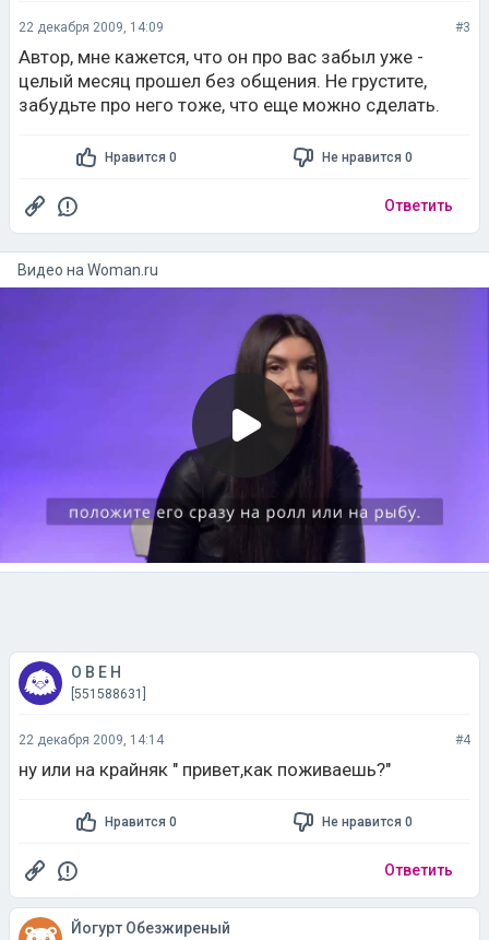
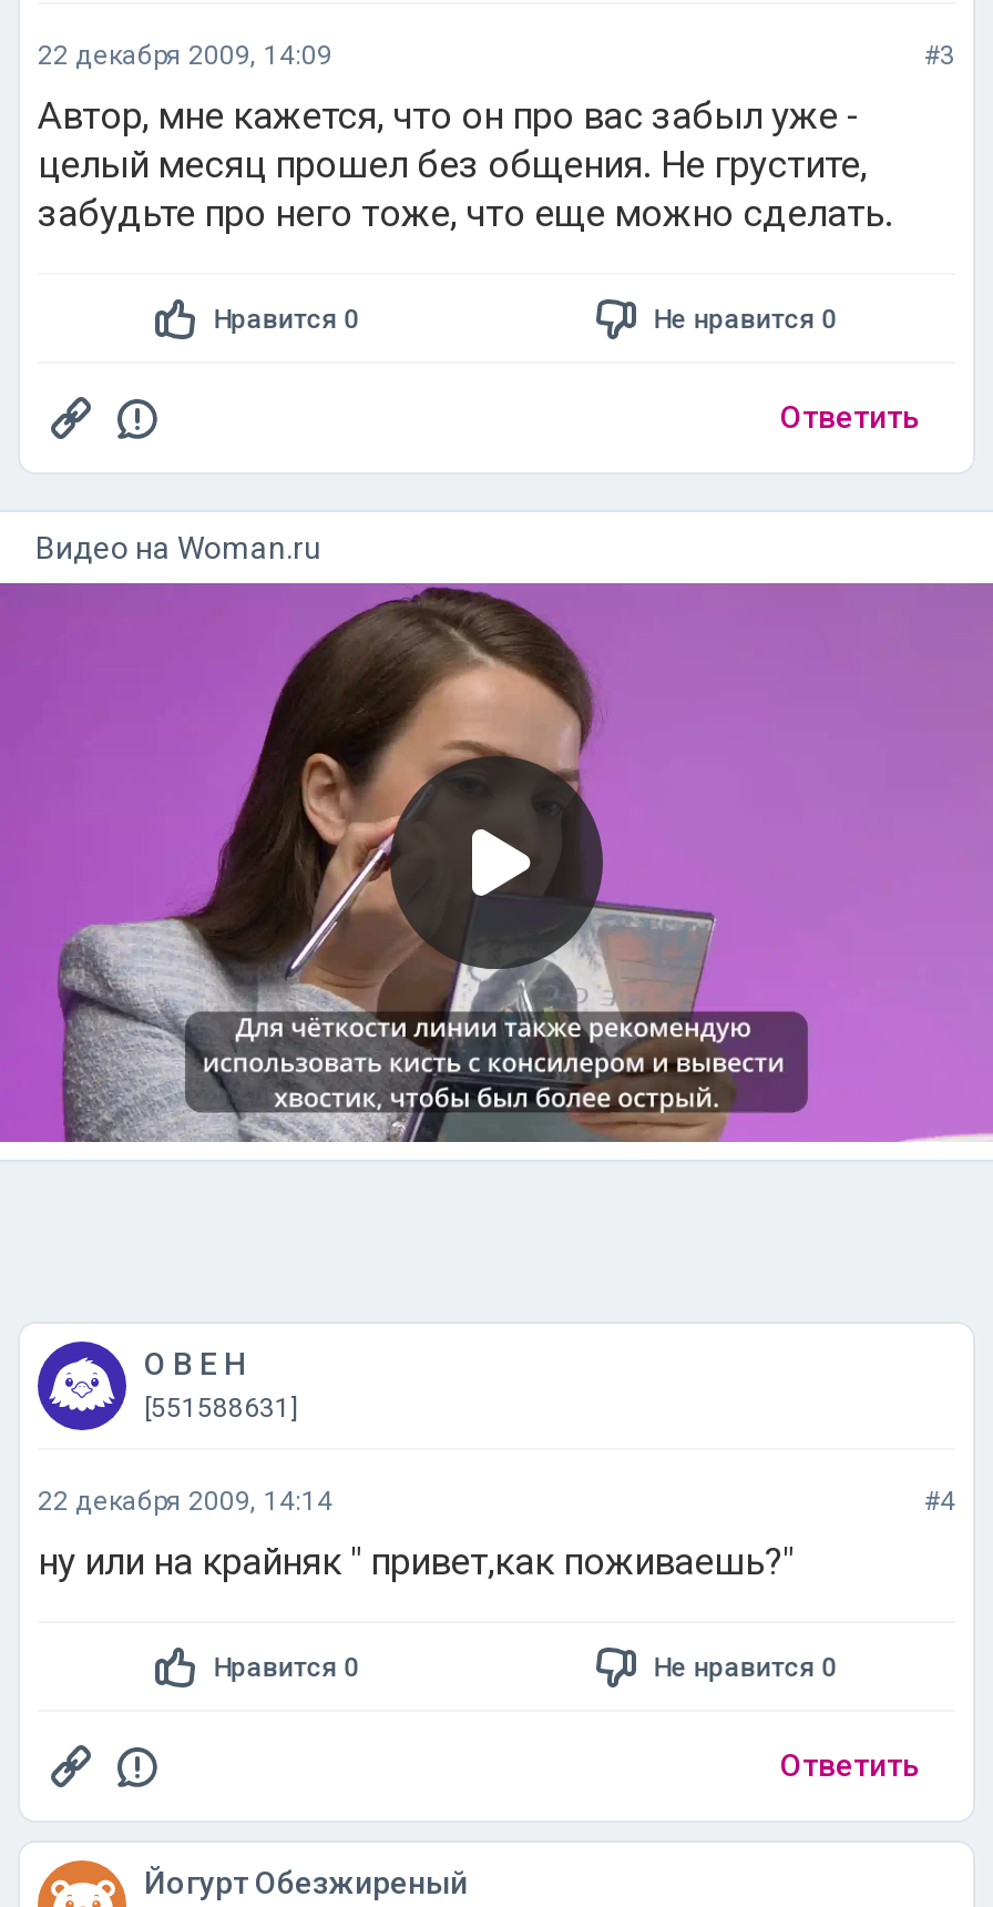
- [image]
+ [image]
